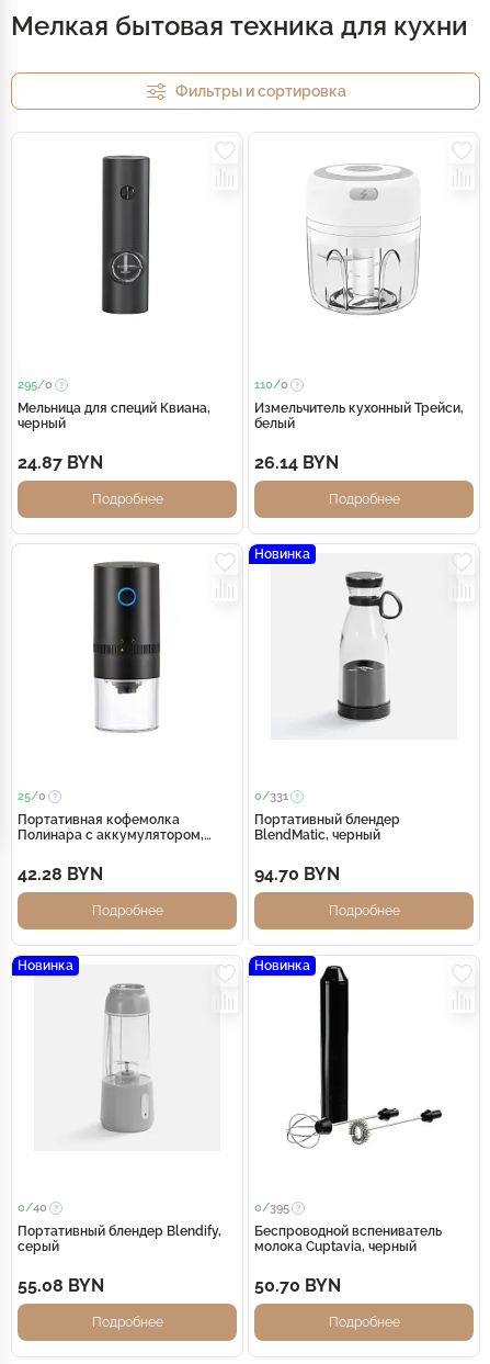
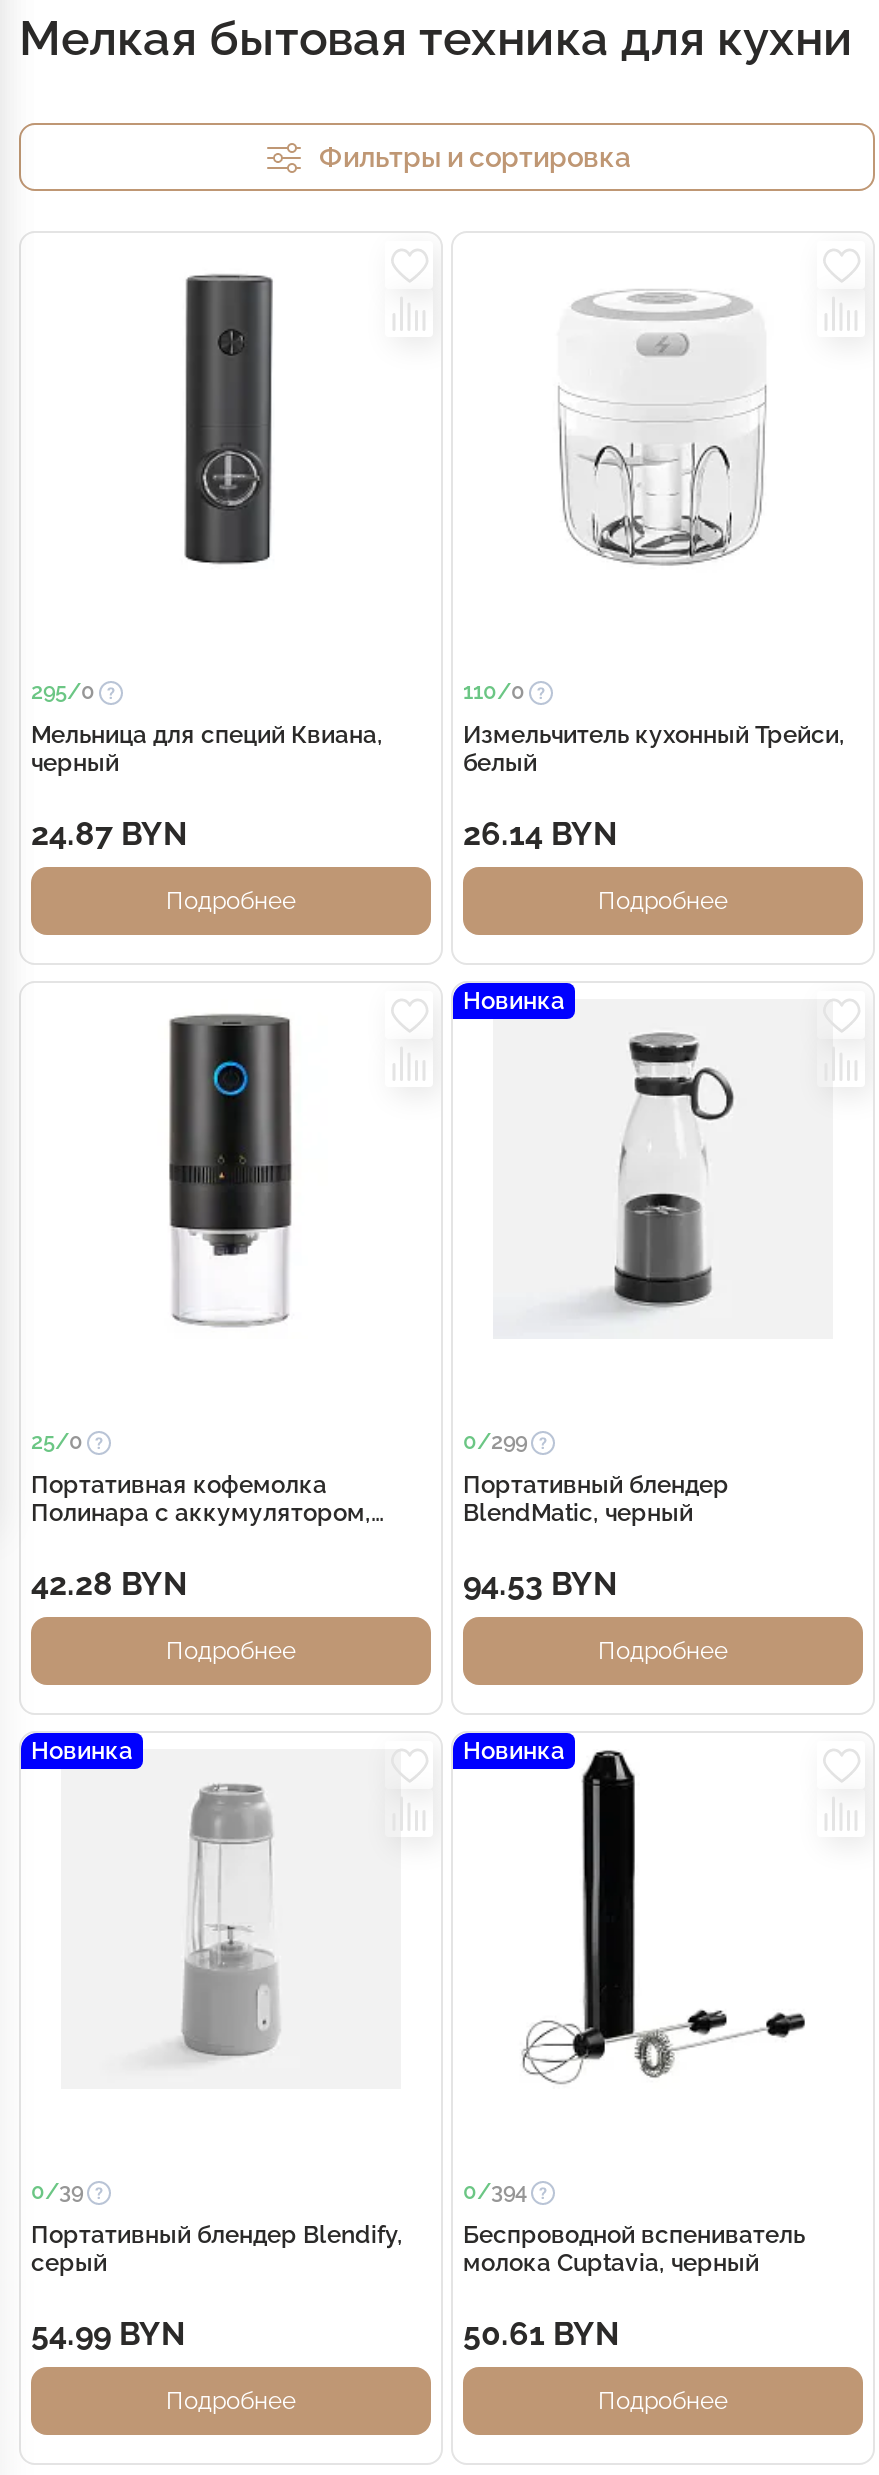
- 0/331
+ 0/299

- 94.70 BYN
+ 94.53 BYN

- 0/40
+ 0/39

- 0/395
+ 0/394

- 55.08 BYN
+ 54.99 BYN

- 50.70 BYN
+ 50.61 BYN
